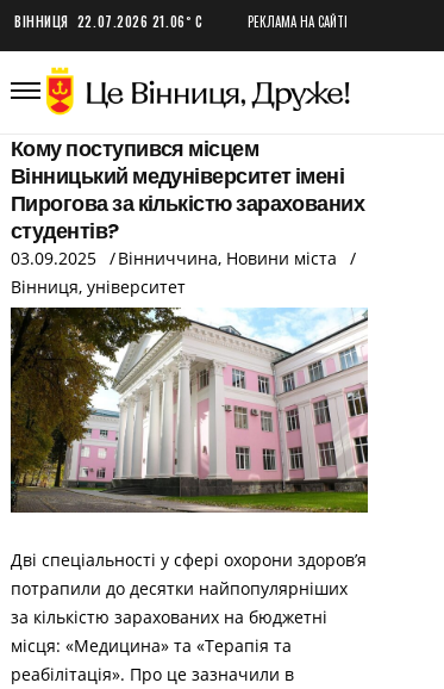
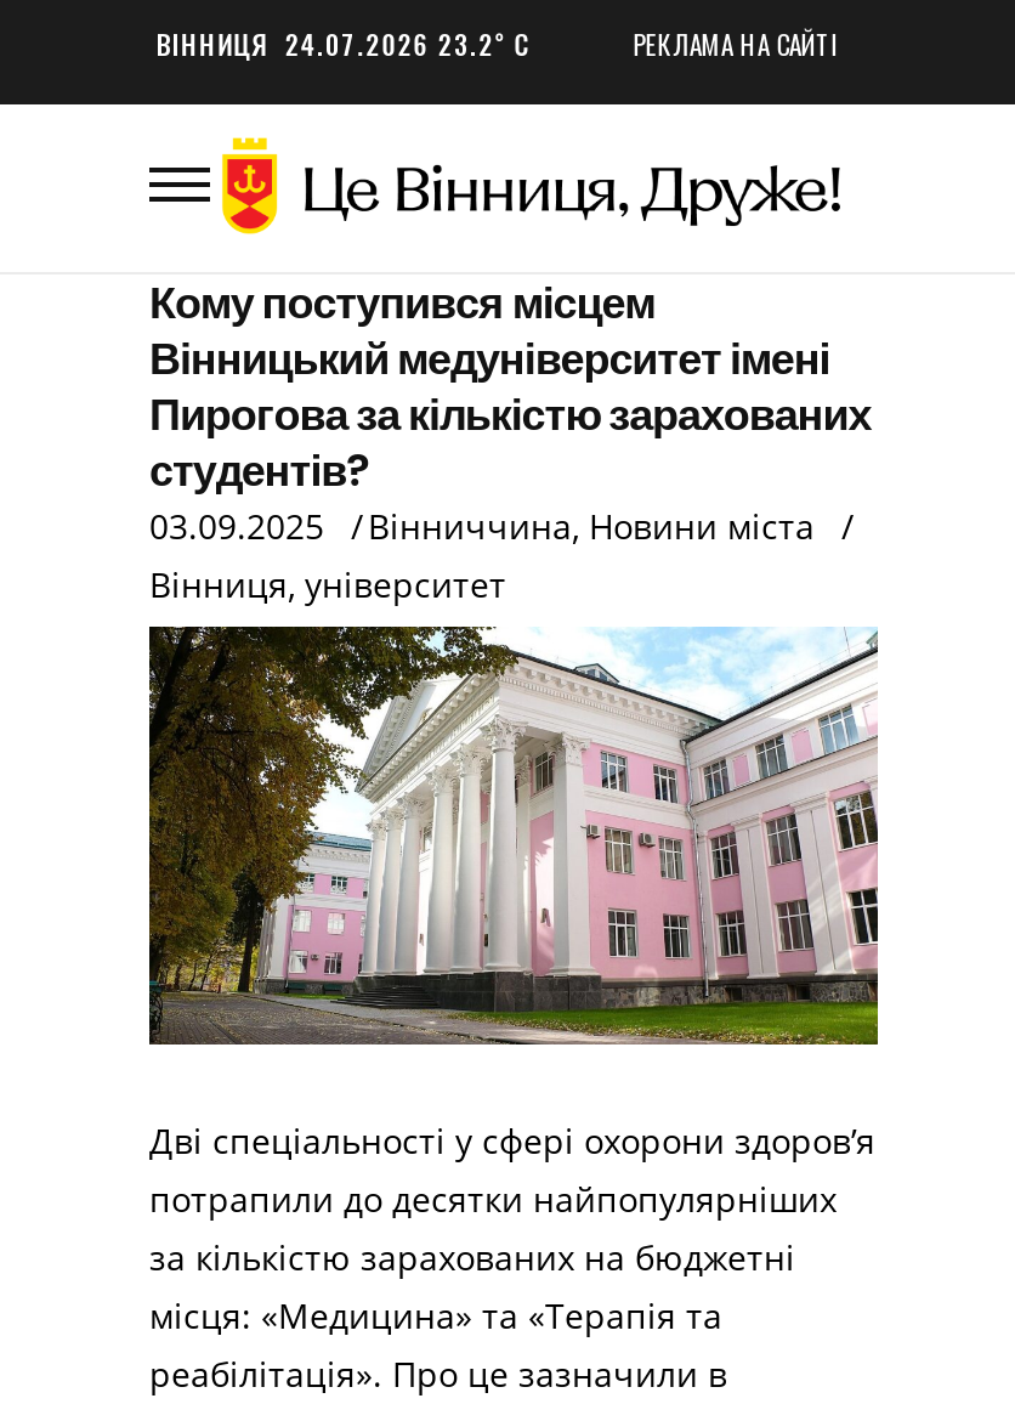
- ВІННИЦЯ 22.07.2026 21.06 ° C
+ ВІННИЦЯ 24.07.2026 23.2 ° C
